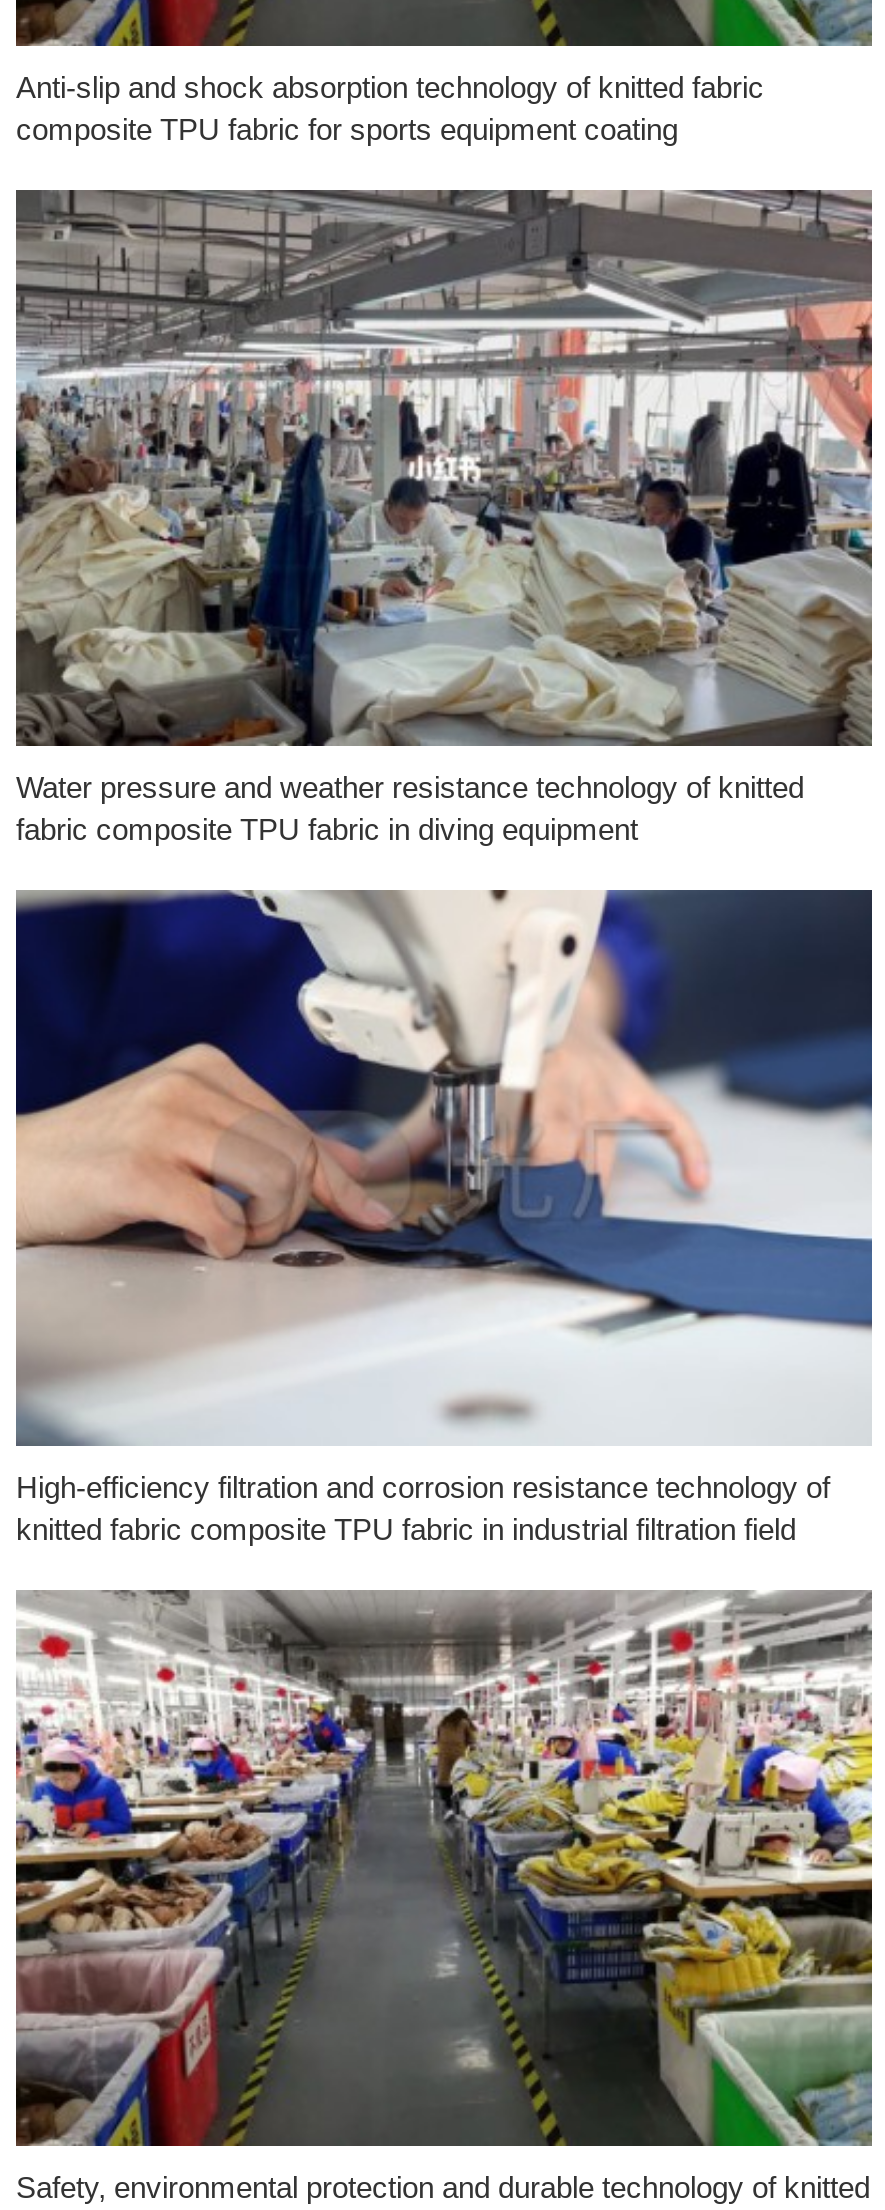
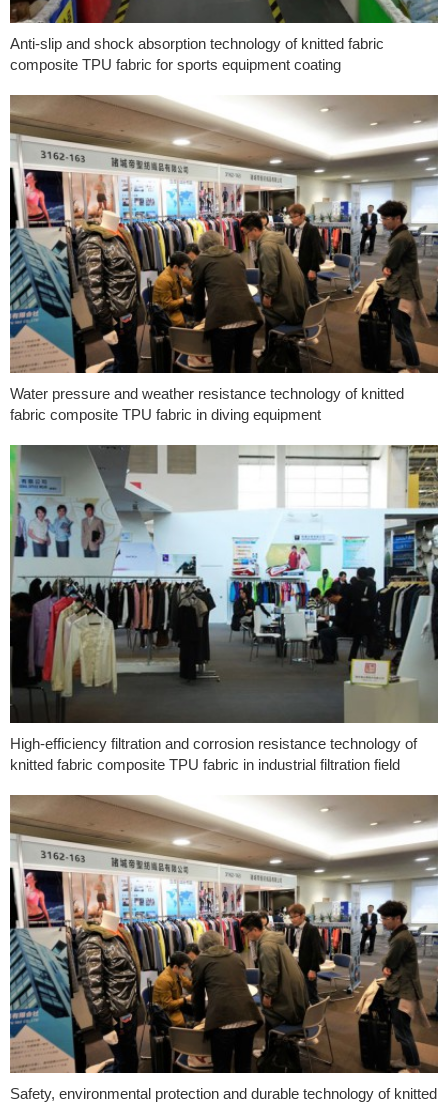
- [image]
+ [image]

- [image]
+ [image]

- [image]
+ [image]
